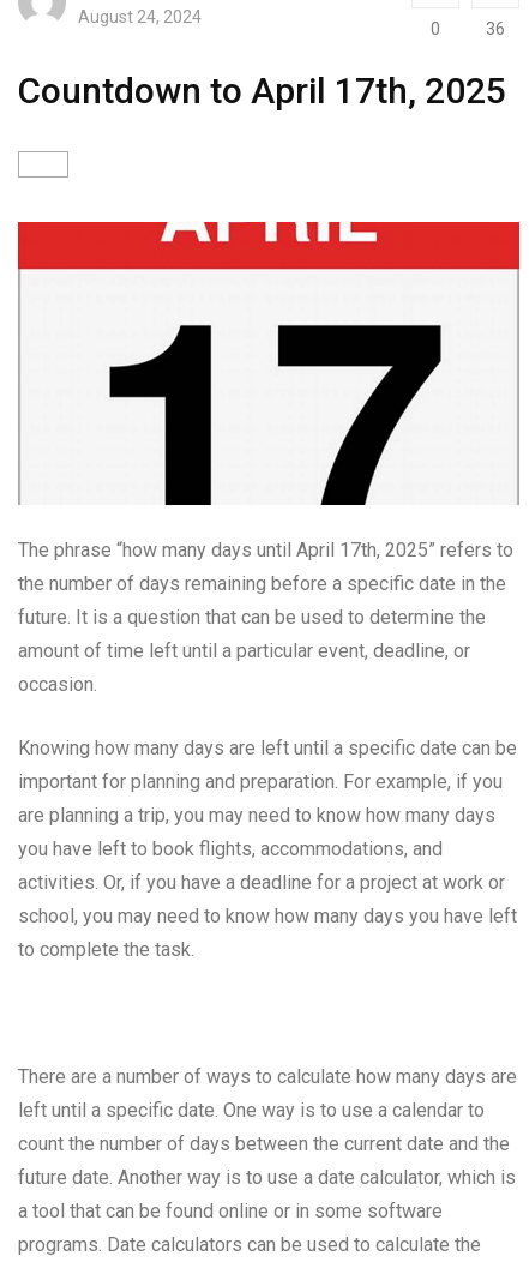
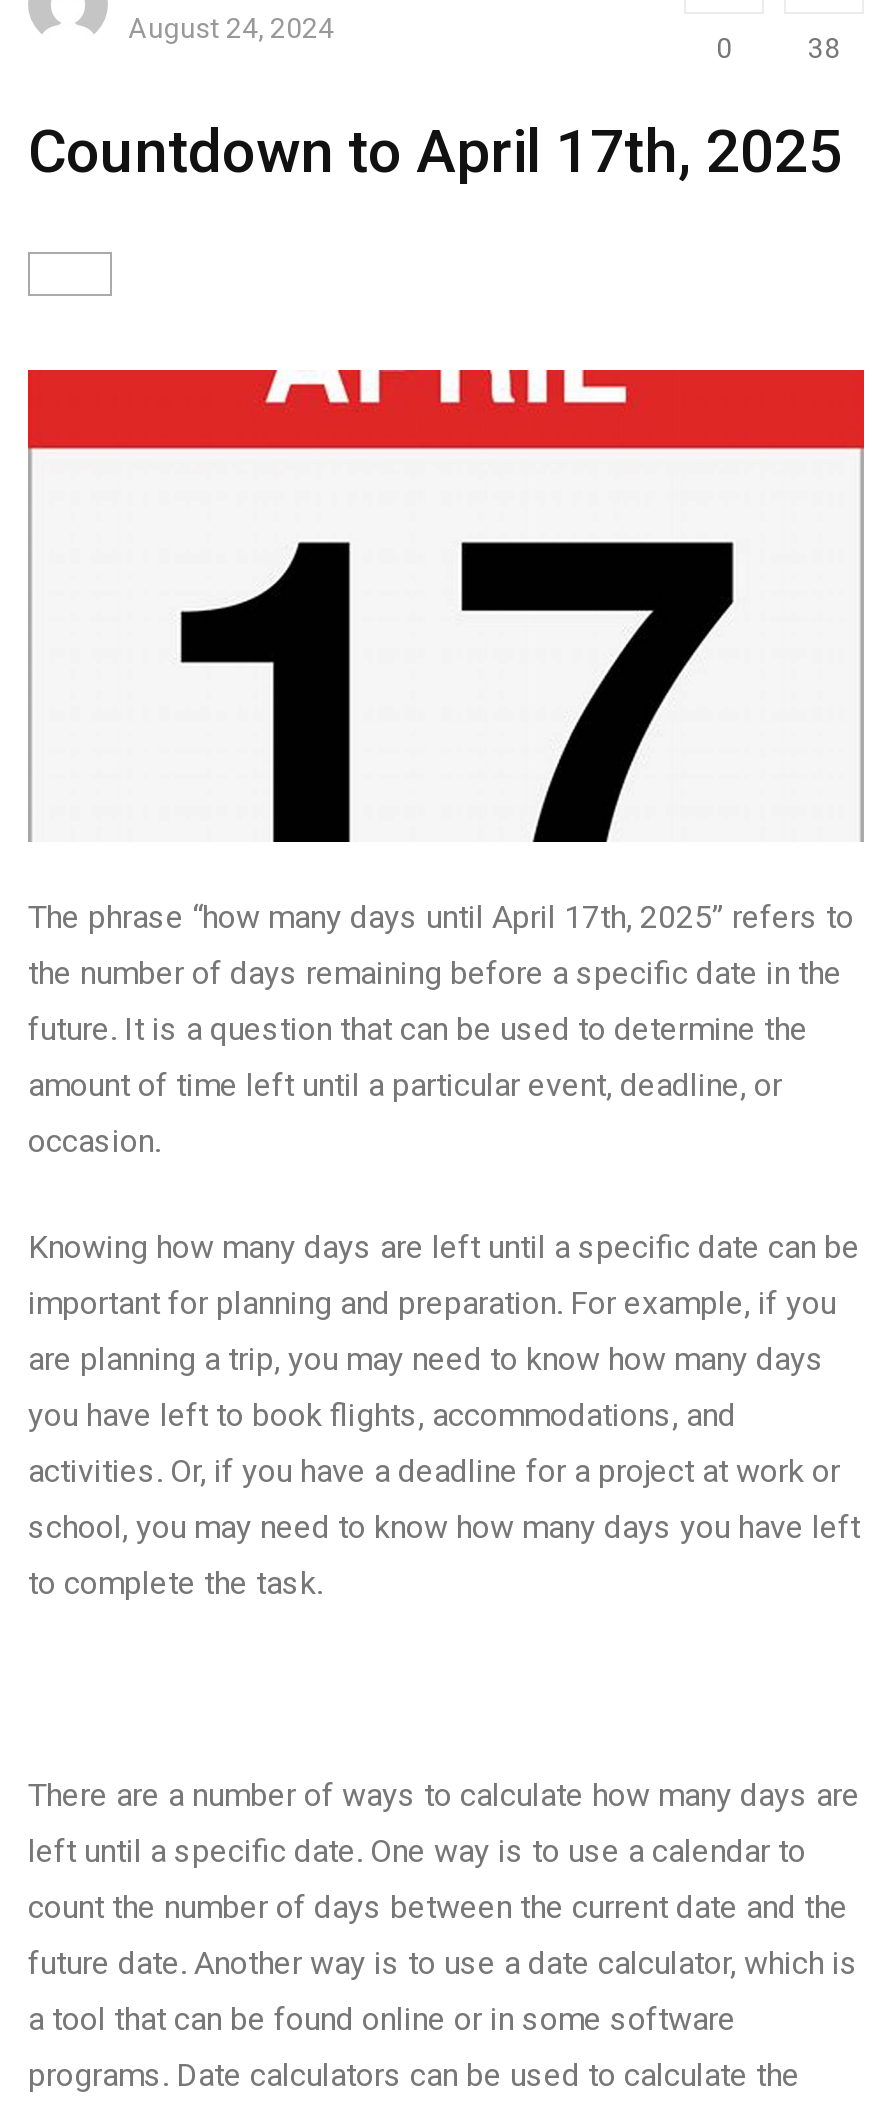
- 36
+ 38
